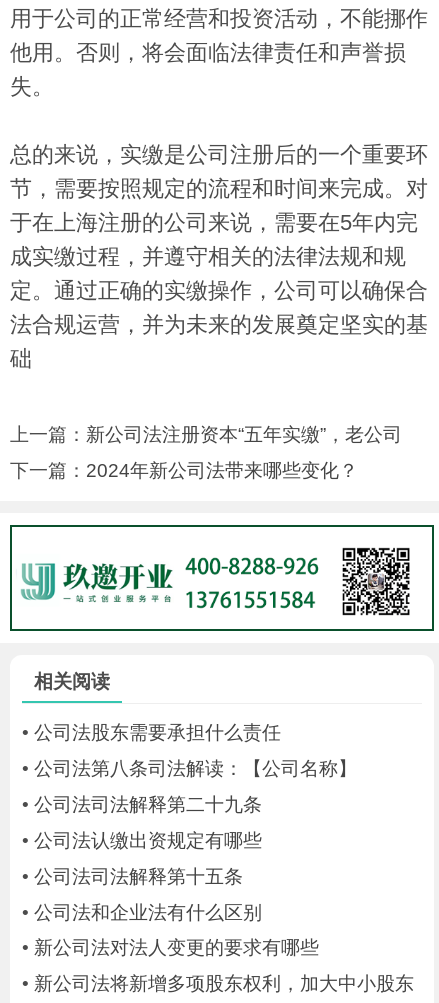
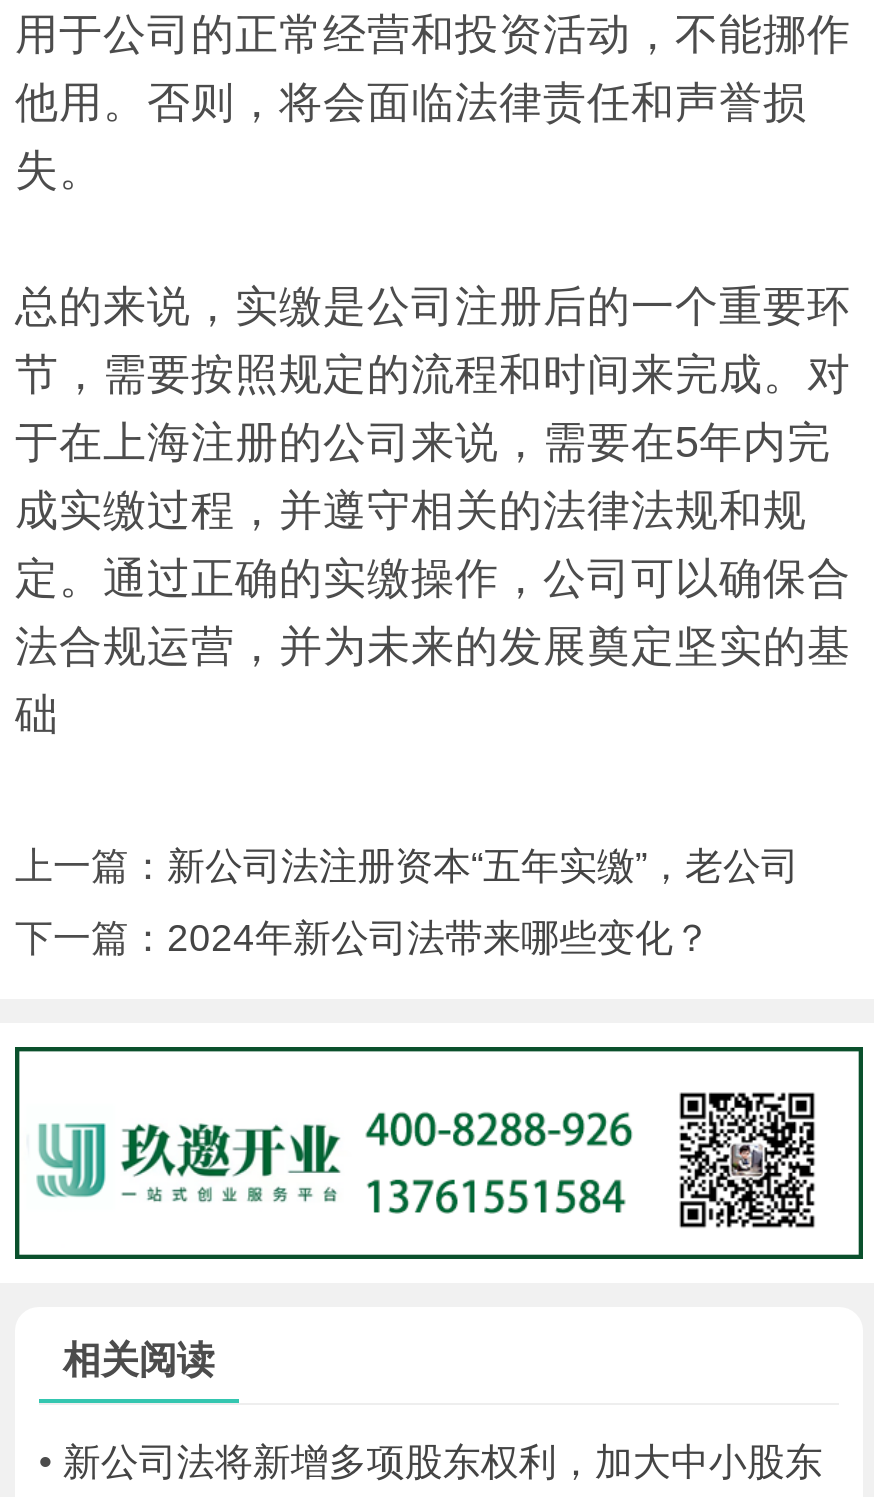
- •公司法股东需要承担什么责任
- •公司法第八条司法解读：【公司名称】
- •公司法司法解释第二十九条
- •公司法认缴出资规定有哪些
- •公司法司法解释第十五条
- •公司法和企业法有什么区别
- •新公司法对法人变更的要求有哪些
